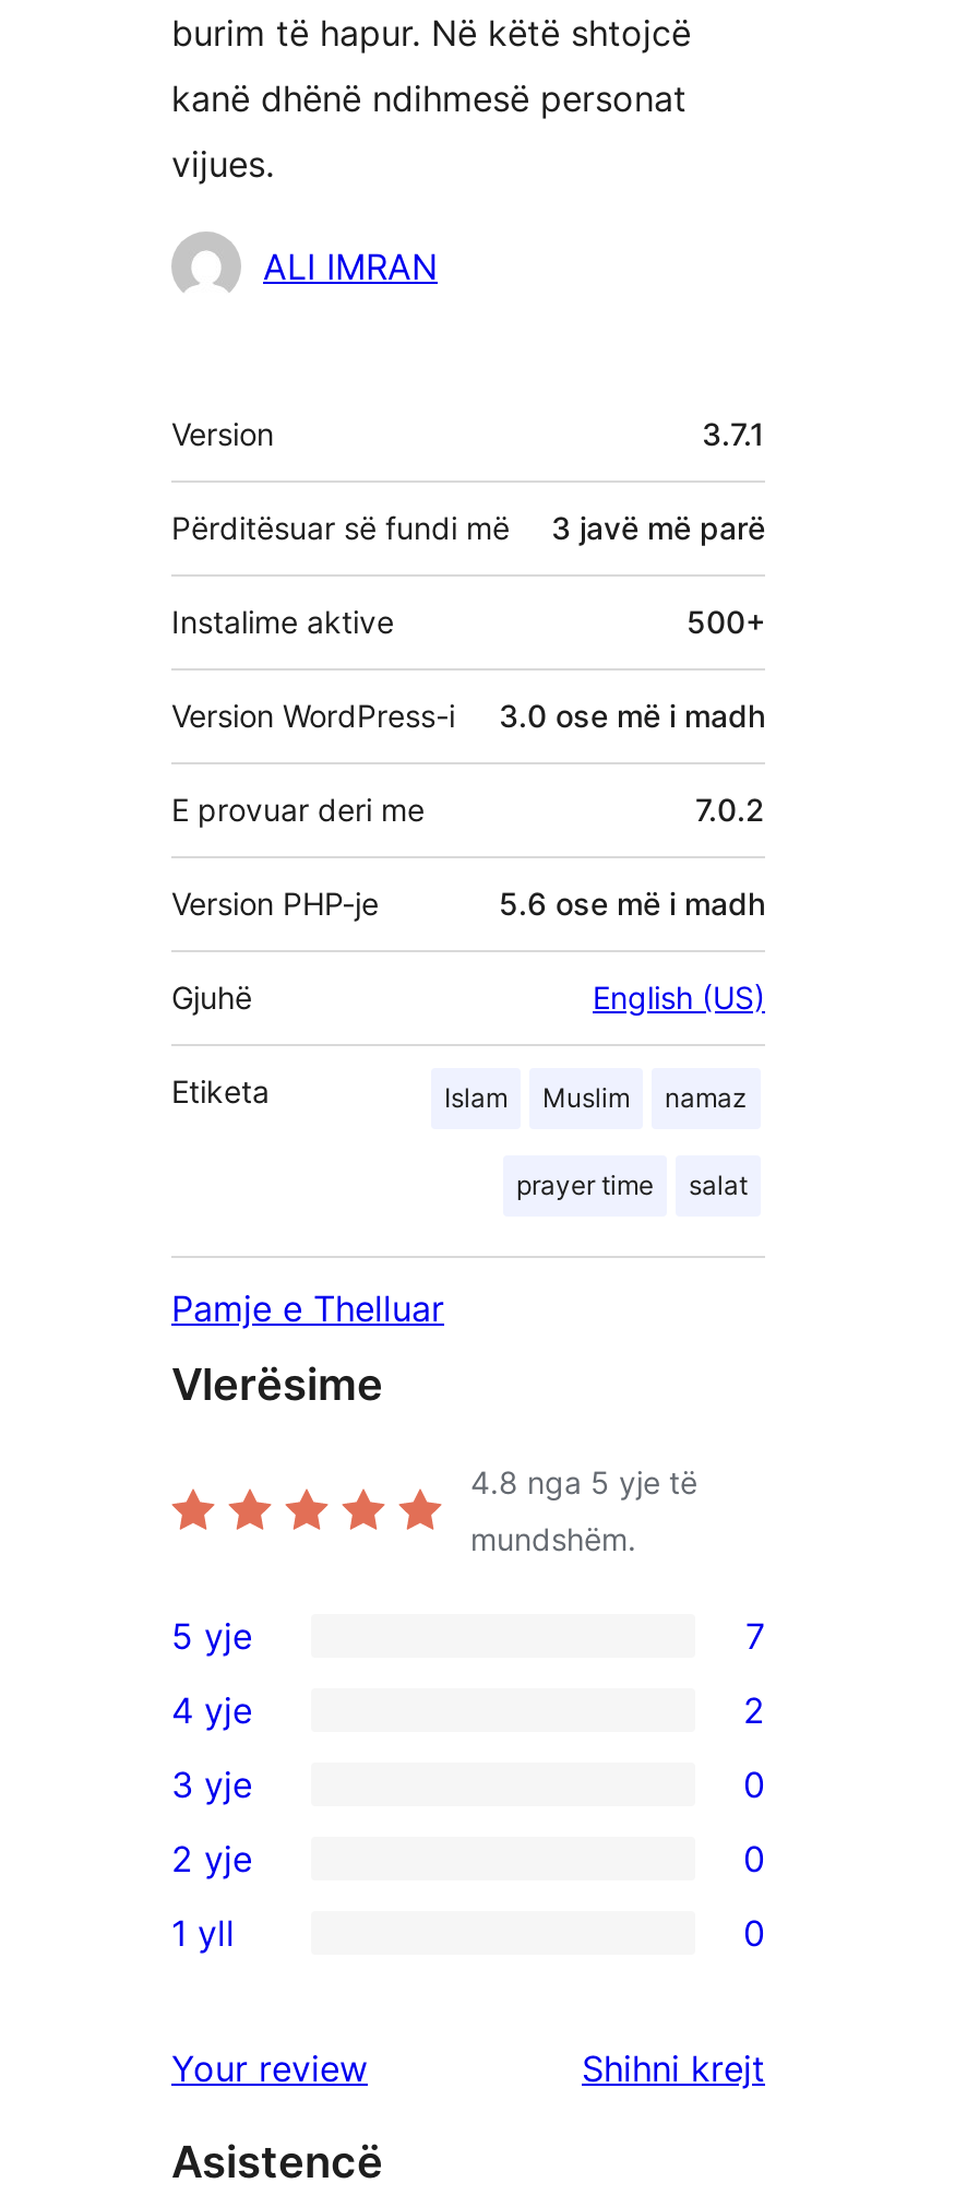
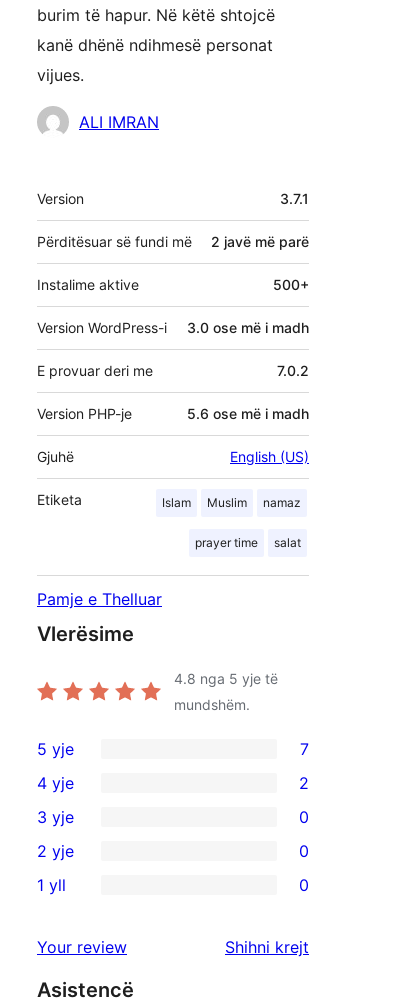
- Përditësuar së fundi më 3 javë më parë
+ Përditësuar së fundi më 2 javë më parë
